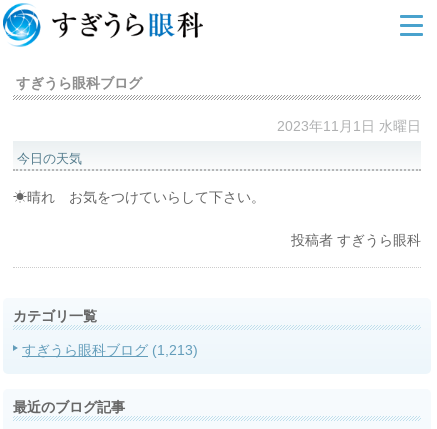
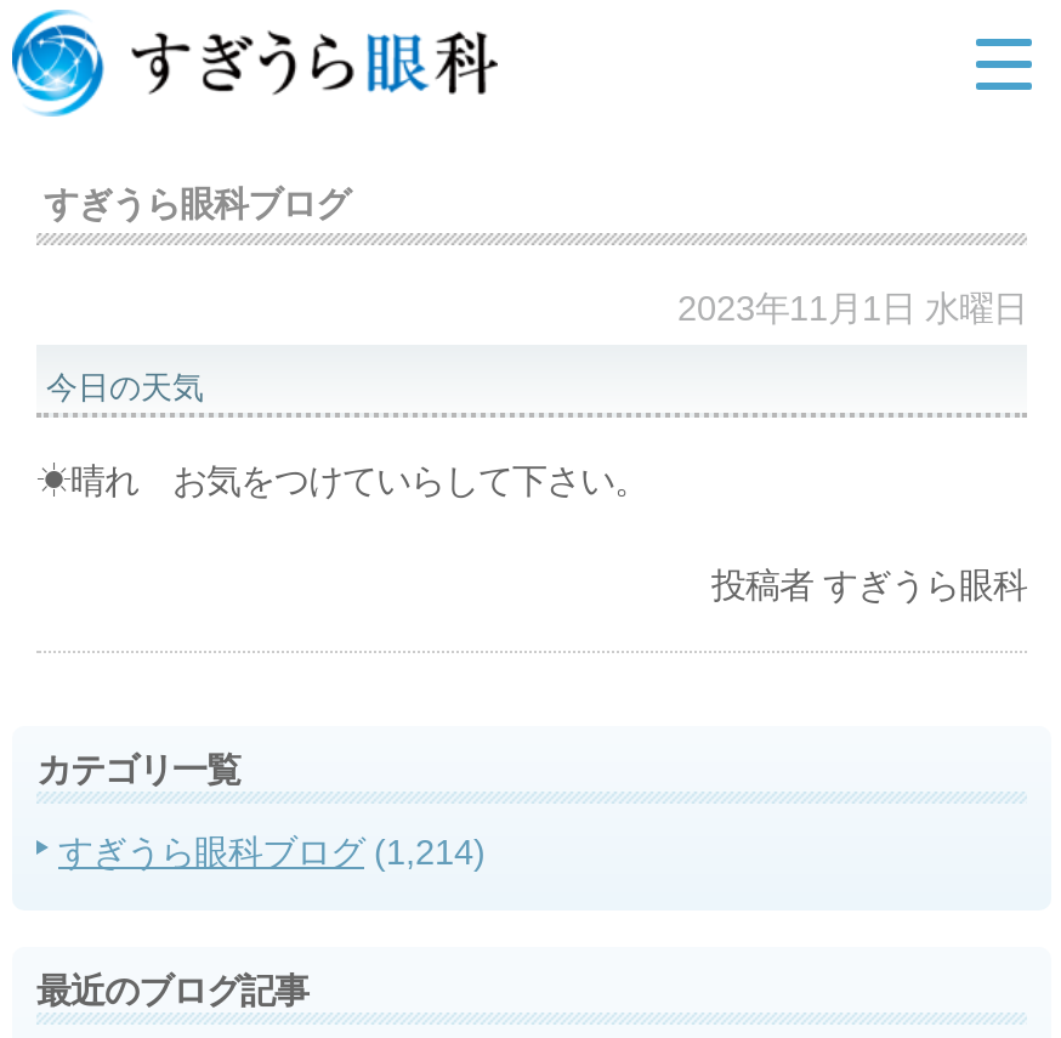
- すぎうら眼科ブログ(1,213)
+ すぎうら眼科ブログ(1,214)
